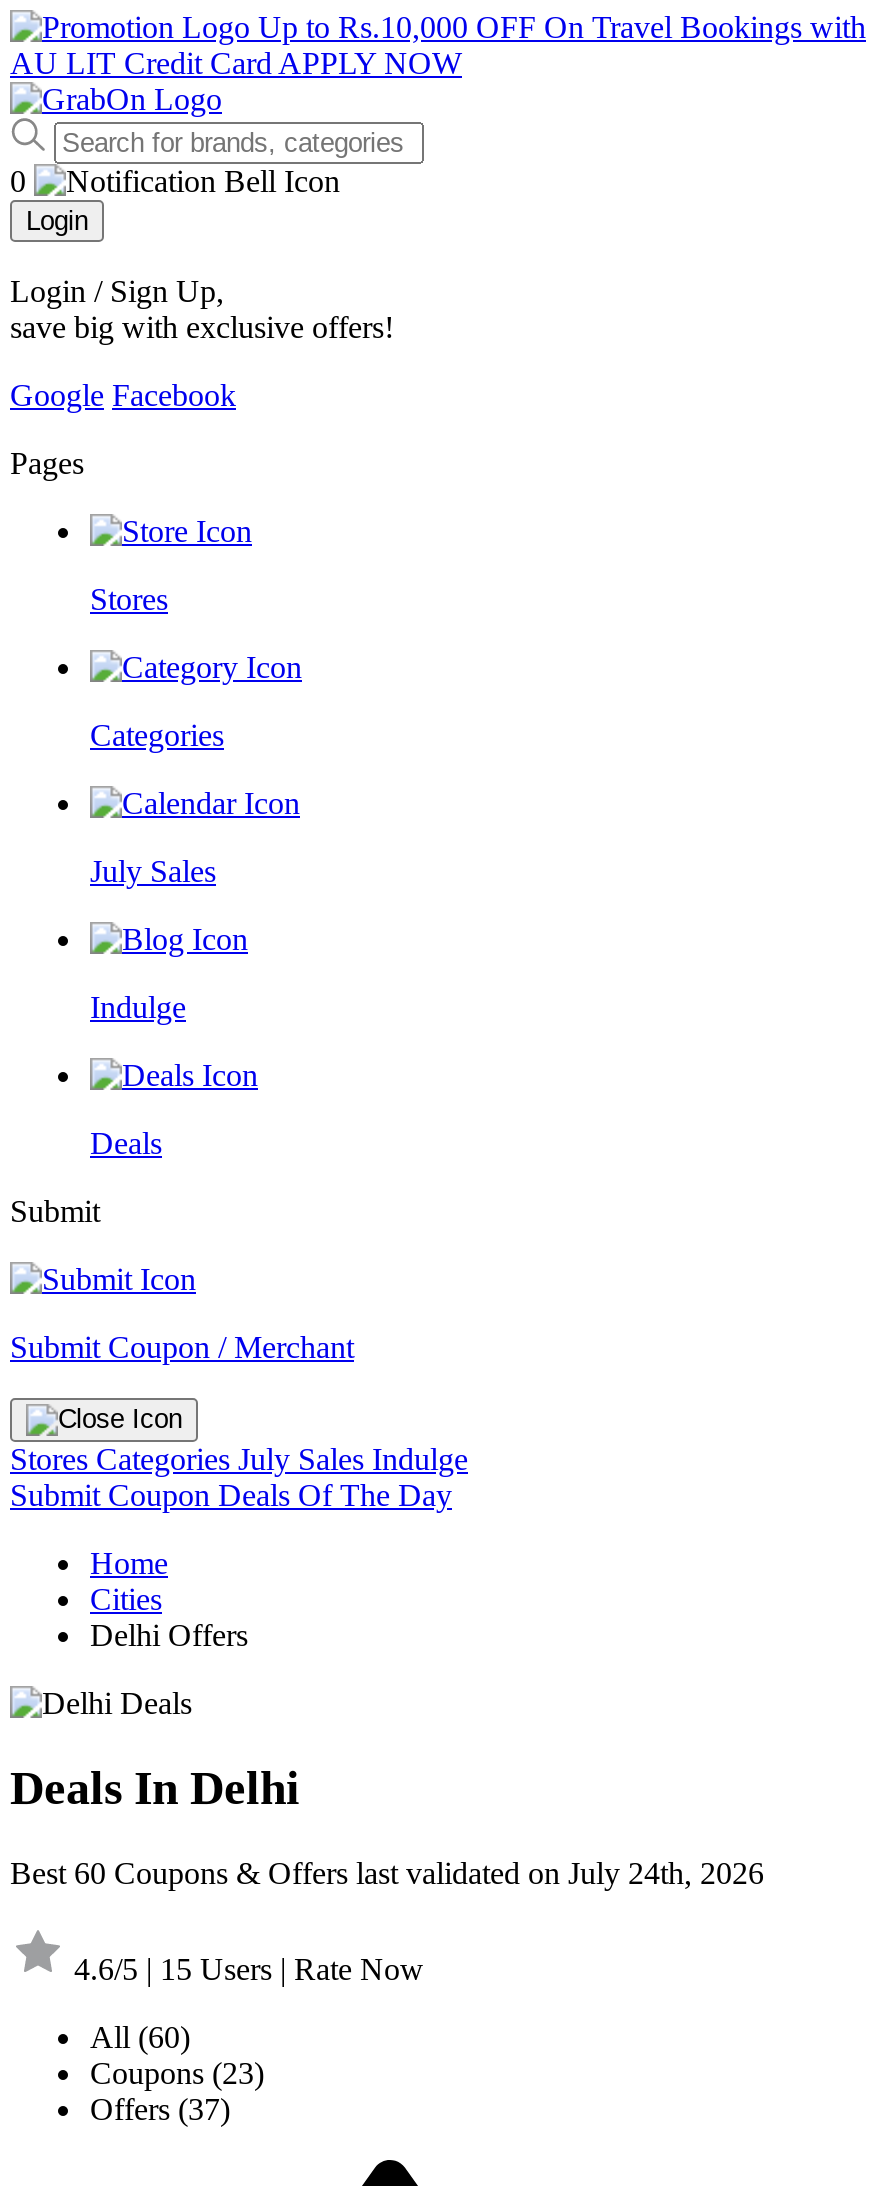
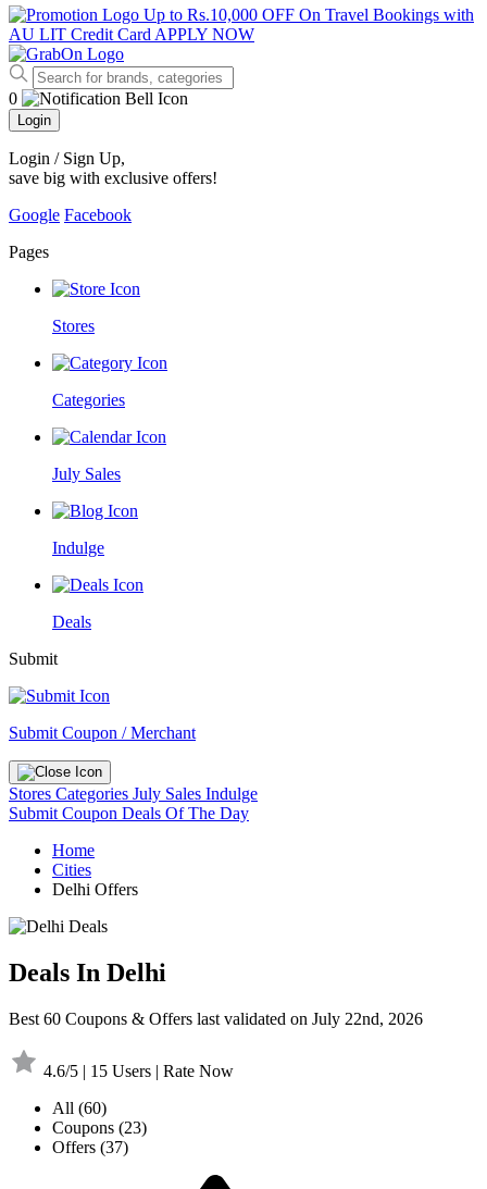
- Best 60 Coupons & Offers last validated on July 24th, 2026
+ Best 60 Coupons & Offers last validated on July 22nd, 2026
